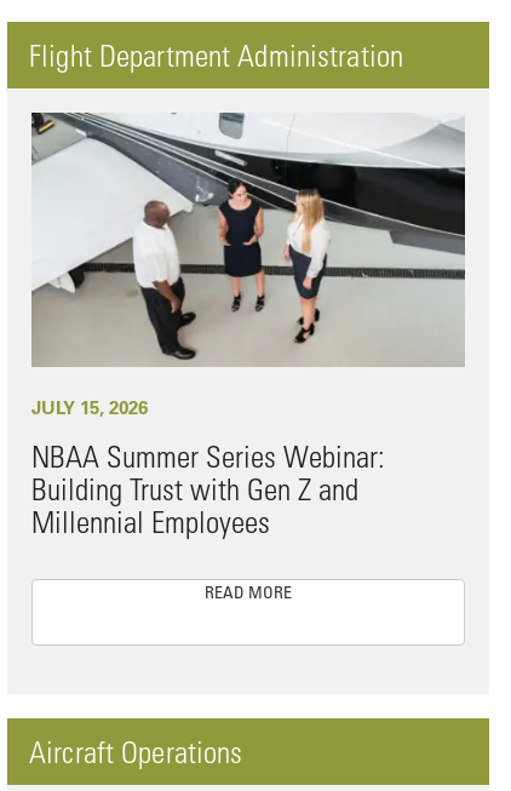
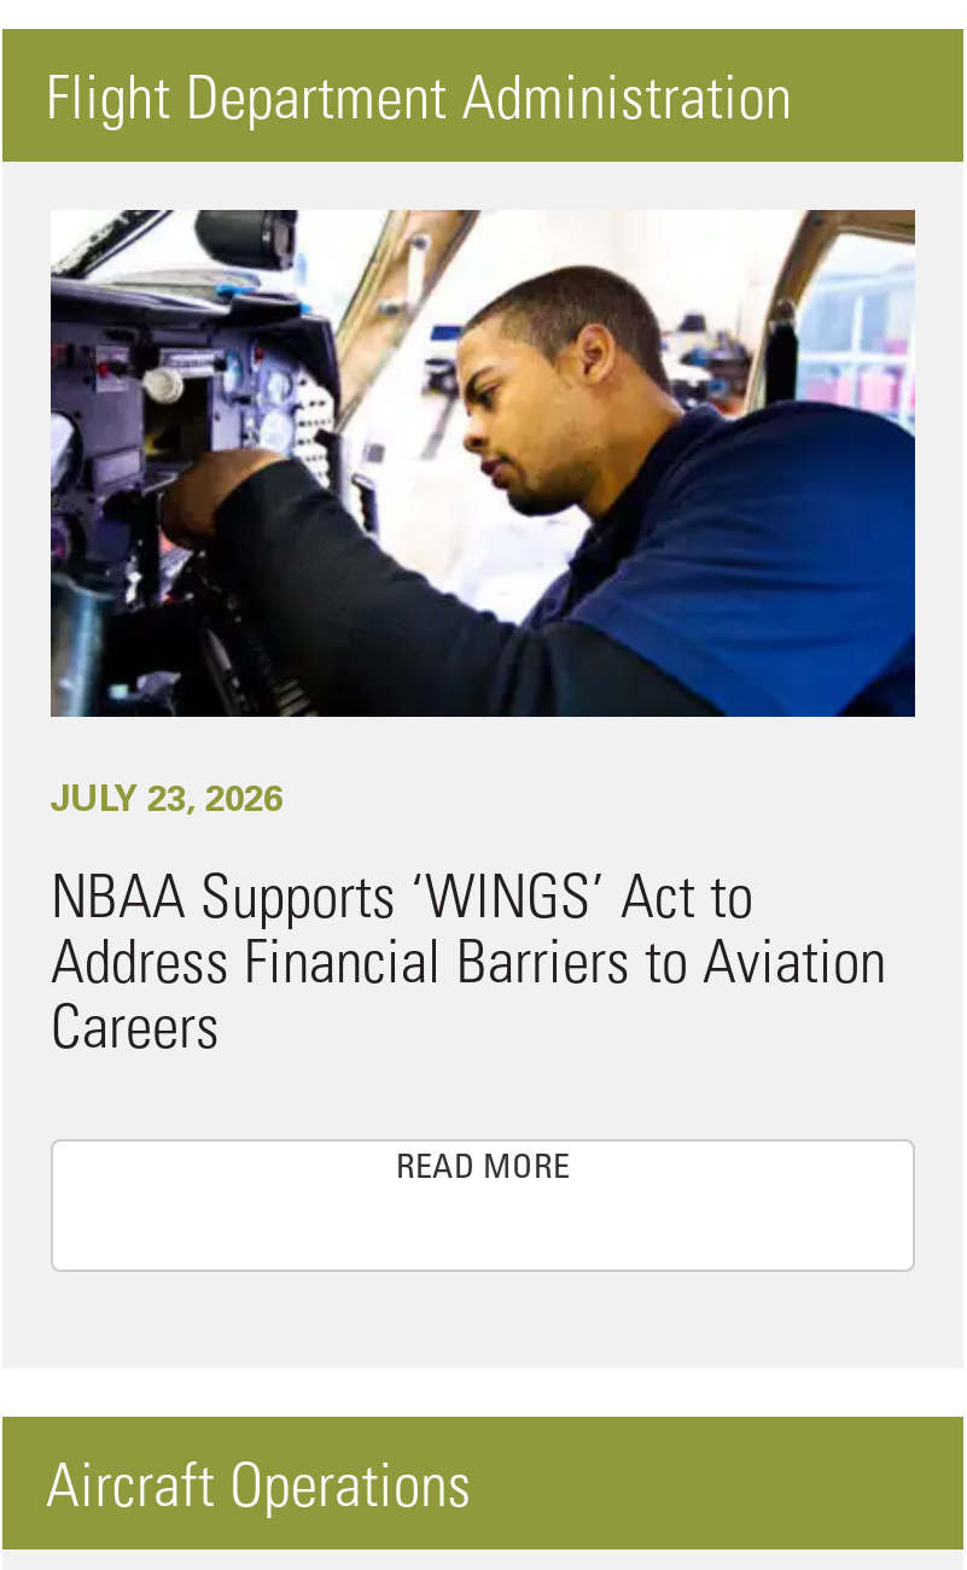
- [image]
- JULY 15, 2026
+ [image]
+ JULY 23, 2026

- NBAA Summer Series Webinar:
- Building Trust with Gen Z and
- Millennial Employees
+ NBAA Supports ‘WINGS’ Act to
+ Address Financial Barriers to Aviation
+ Careers
